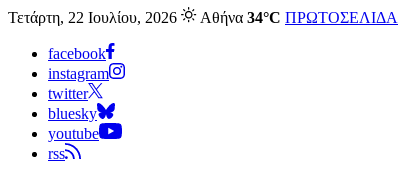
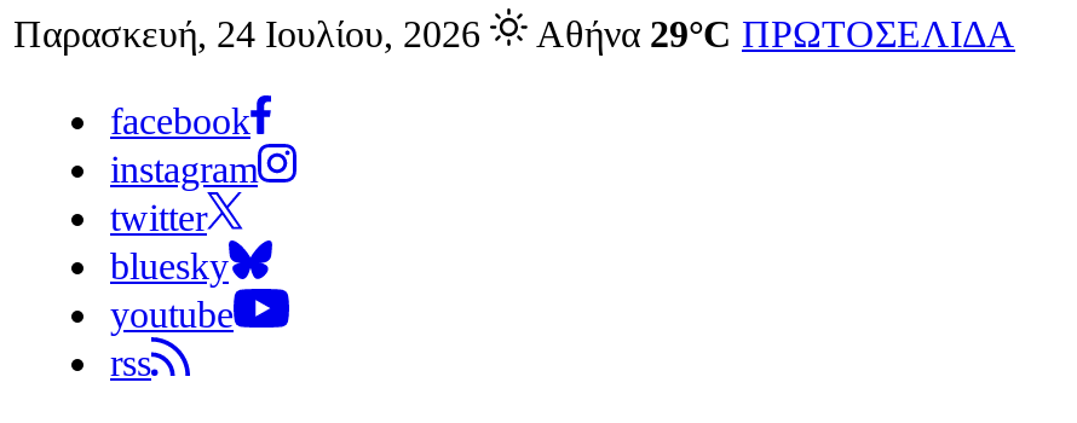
- Τετάρτη, 22 Ιουλίου, 2026
+ Παρασκευή, 24 Ιουλίου, 2026

- Αθήνα 34°C ΠΡΩΤΟΣΕΛΙΔΑ
+ Αθήνα 29°C ΠΡΩΤΟΣΕΛΙΔΑ
